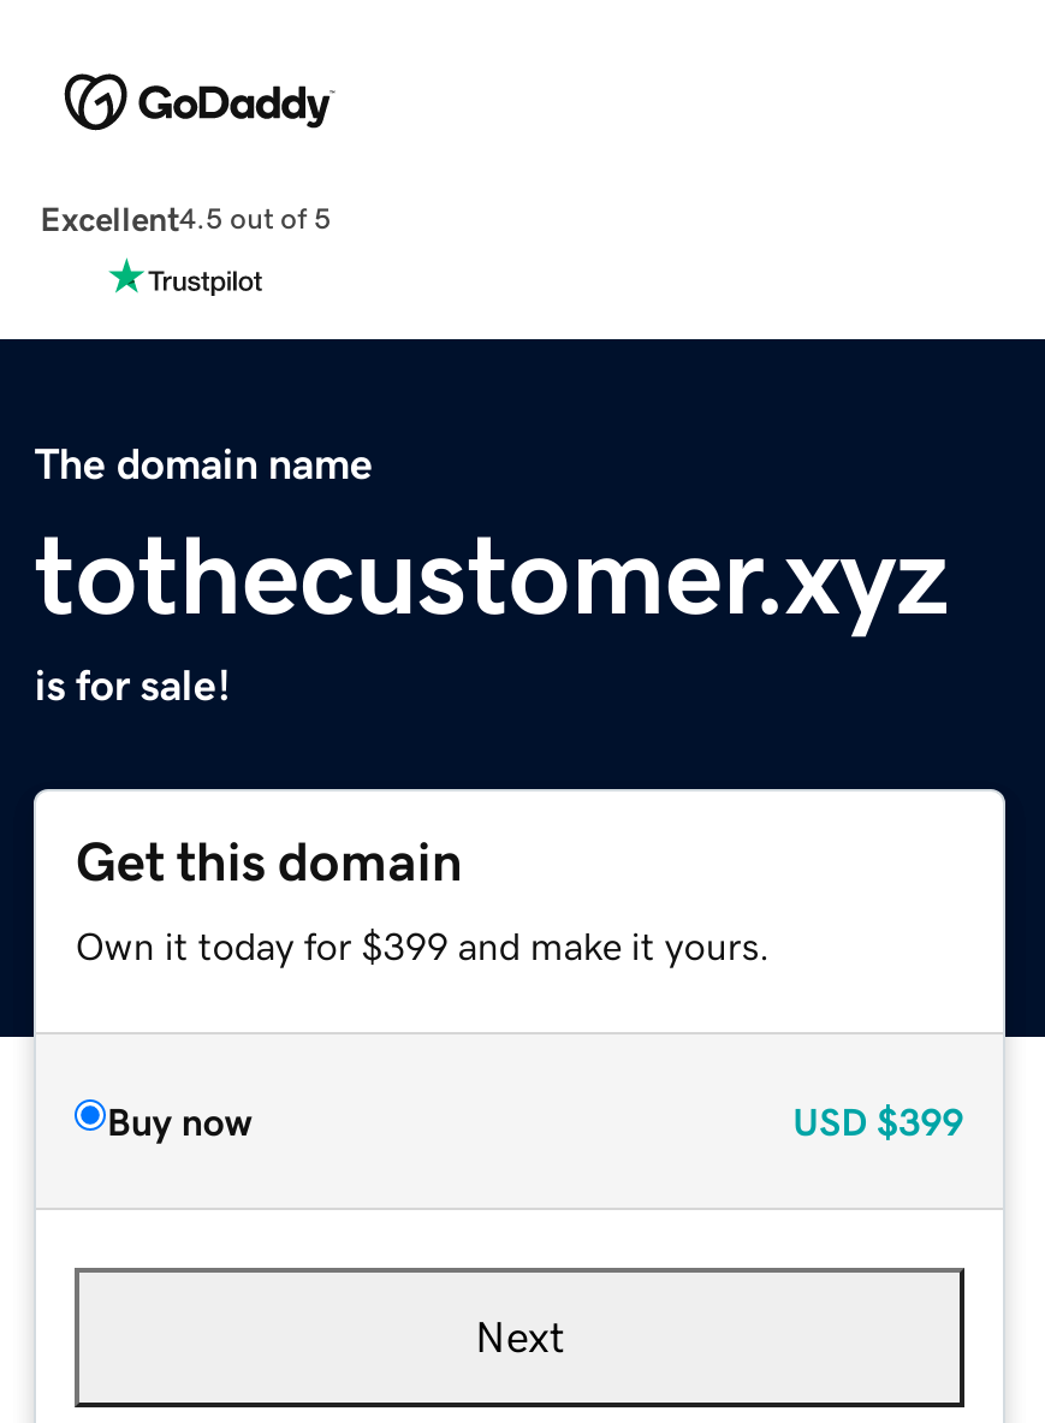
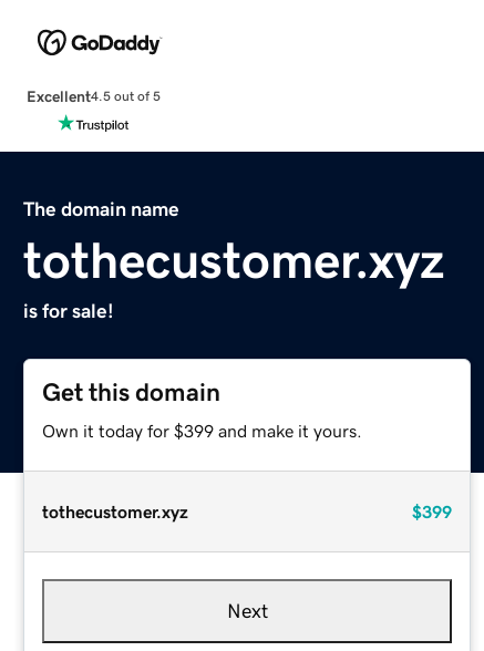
- Buy now
- USD $399
+ tothecustomer.xyz
+ $399
